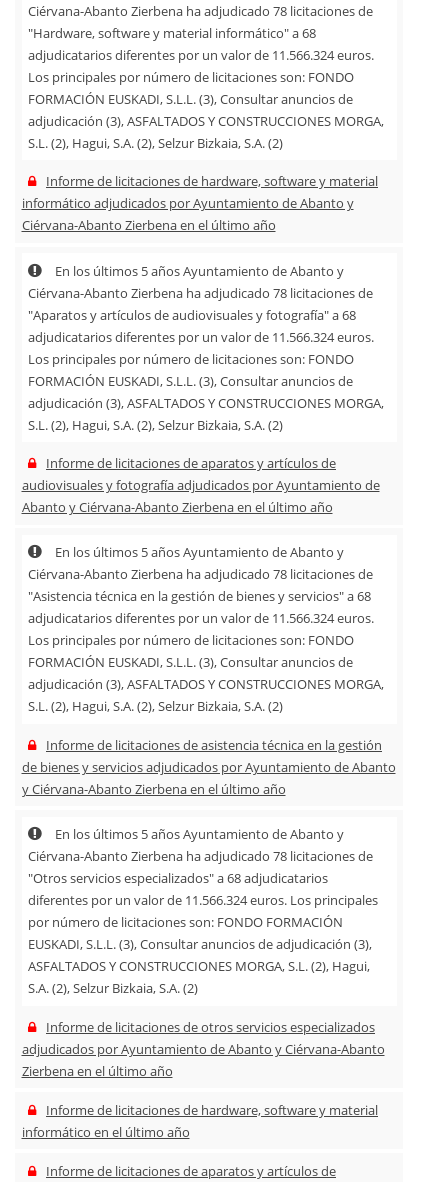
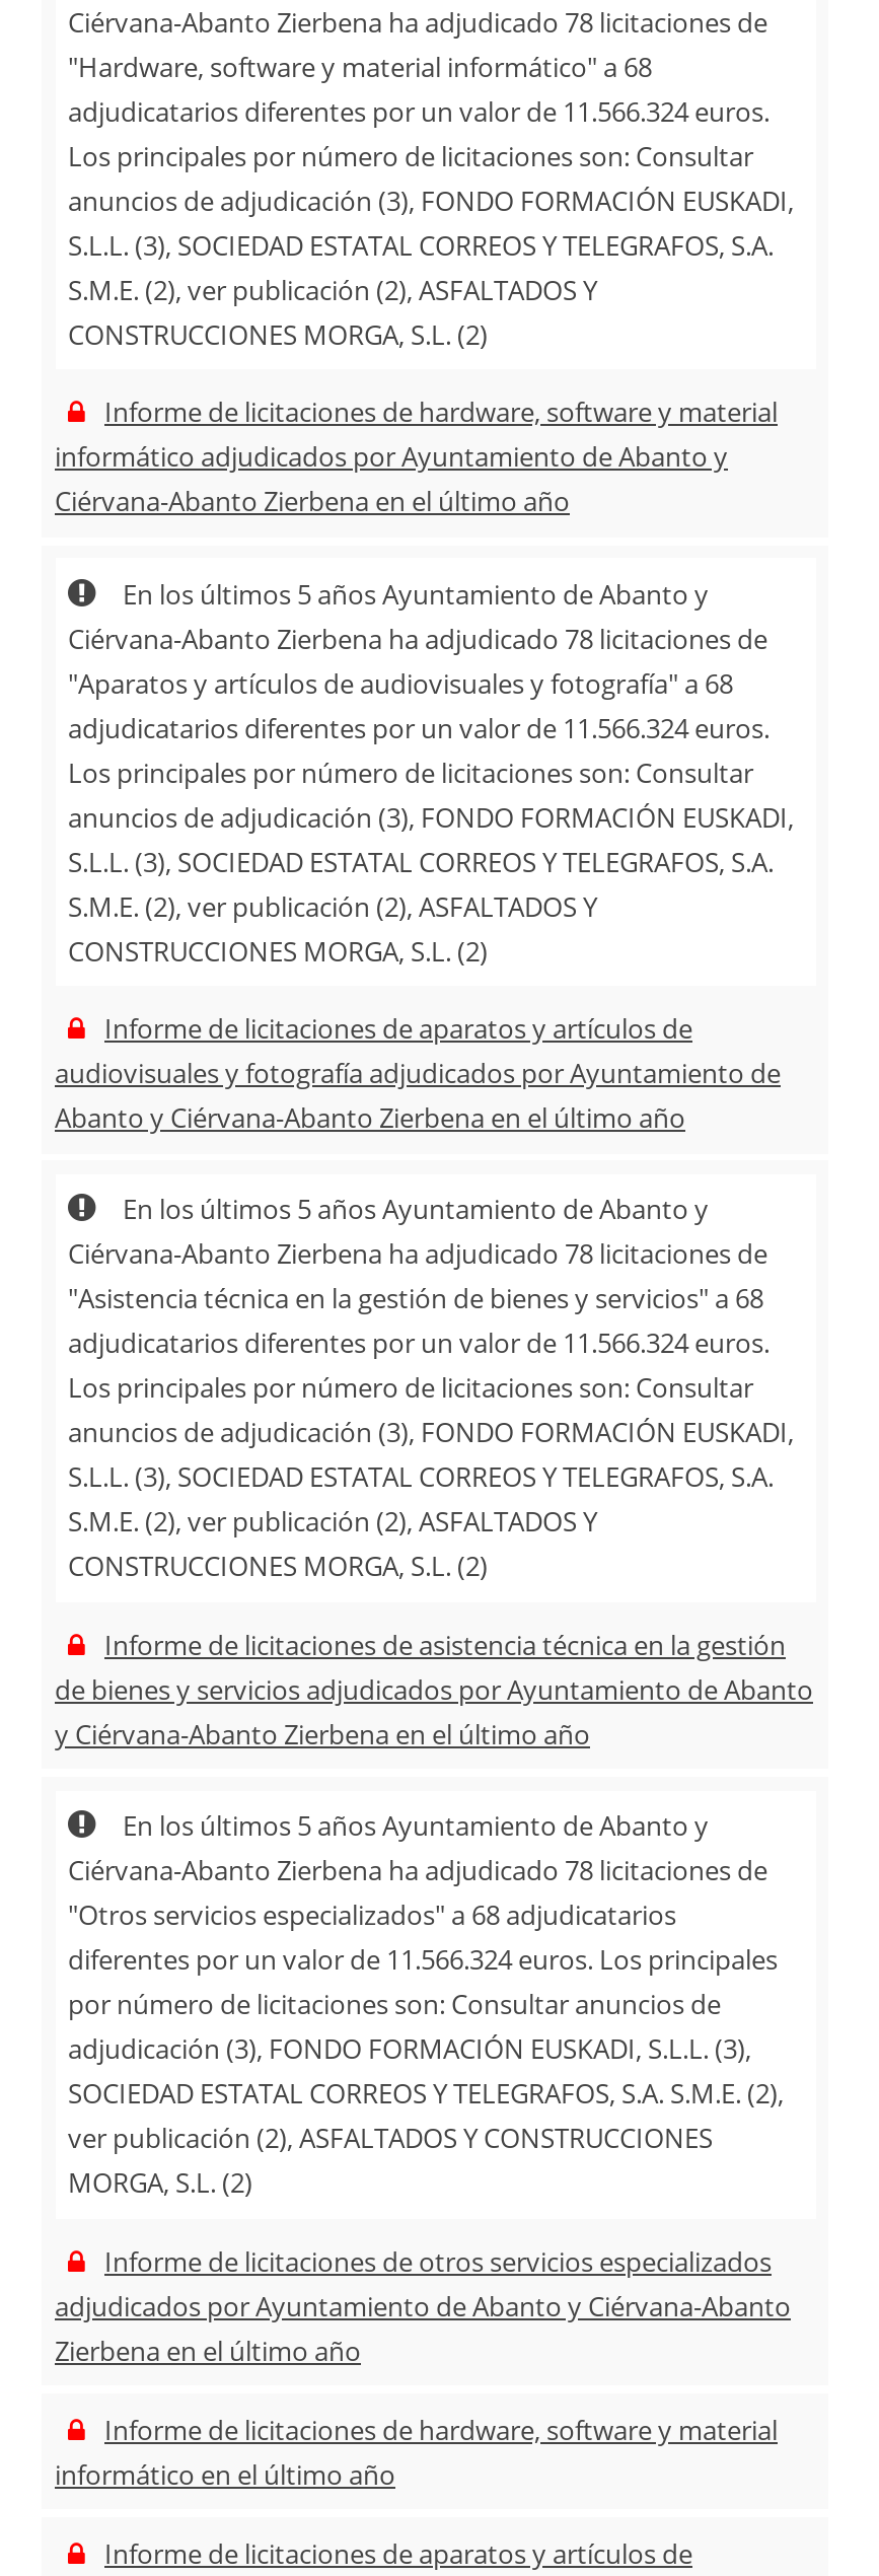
- Los principales por número de licitaciones son: FONDO
- FORMACIÓN EUSKADI, S.L.L. (3), Consultar anuncios de
- adjudicación (3), ASFALTADOS Y CONSTRUCCIONES MORGA,
- S.L. (2), Hagui, S.A. (2), Selzur Bizkaia, S.A. (2)
+ Los principales por número de licitaciones son: Consultar
+ anuncios de adjudicación (3), FONDO FORMACIÓN EUSKADI,
+ S.L.L. (3), SOCIEDAD ESTATAL CORREOS Y TELEGRAFOS, S.A.
+ S.M.E. (2), ver publicación (2), ASFALTADOS Y
+ CONSTRUCCIONES MORGA, S.L. (2)

- Los principales por número de licitaciones son: FONDO
- FORMACIÓN EUSKADI, S.L.L. (3), Consultar anuncios de
- adjudicación (3), ASFALTADOS Y CONSTRUCCIONES MORGA,
- S.L. (2), Hagui, S.A. (2), Selzur Bizkaia, S.A. (2)
+ Los principales por número de licitaciones son: Consultar
+ anuncios de adjudicación (3), FONDO FORMACIÓN EUSKADI,
+ S.L.L. (3), SOCIEDAD ESTATAL CORREOS Y TELEGRAFOS, S.A.
+ S.M.E. (2), ver publicación (2), ASFALTADOS Y
+ CONSTRUCCIONES MORGA, S.L. (2)

- Los principales por número de licitaciones son: FONDO
- FORMACIÓN EUSKADI, S.L.L. (3), Consultar anuncios de
- adjudicación (3), ASFALTADOS Y CONSTRUCCIONES MORGA,
- S.L. (2), Hagui, S.A. (2), Selzur Bizkaia, S.A. (2)
+ Los principales por número de licitaciones son: Consultar
+ anuncios de adjudicación (3), FONDO FORMACIÓN EUSKADI,
+ S.L.L. (3), SOCIEDAD ESTATAL CORREOS Y TELEGRAFOS, S.A.
+ S.M.E. (2), ver publicación (2), ASFALTADOS Y
+ CONSTRUCCIONES MORGA, S.L. (2)

- por número de licitaciones son: FONDO FORMACIÓN
- EUSKADI, S.L.L. (3), Consultar anuncios de adjudicación (3),
- ASFALTADOS Y CONSTRUCCIONES MORGA, S.L. (2), Hagui,
- S.A. (2), Selzur Bizkaia, S.A. (2)
+ por número de licitaciones son: Consultar anuncios de
+ adjudicación (3), FONDO FORMACIÓN EUSKADI, S.L.L. (3),
+ SOCIEDAD ESTATAL CORREOS Y TELEGRAFOS, S.A. S.M.E. (2),
+ ver publicación (2), ASFALTADOS Y CONSTRUCCIONES
+ MORGA, S.L. (2)
